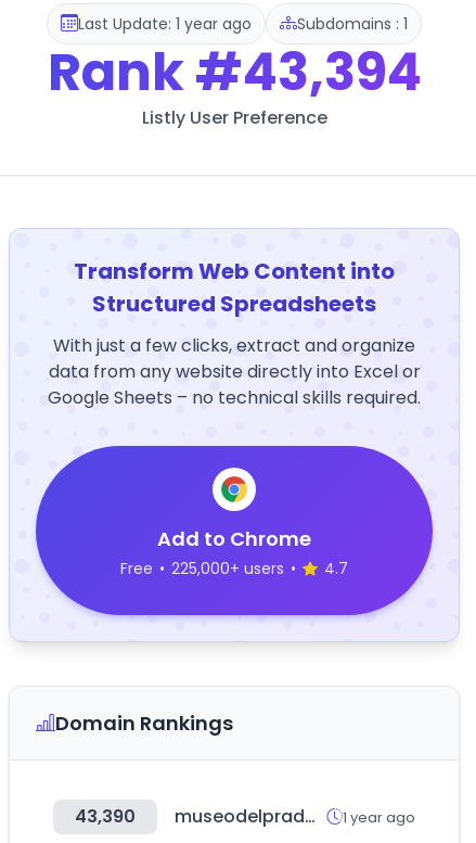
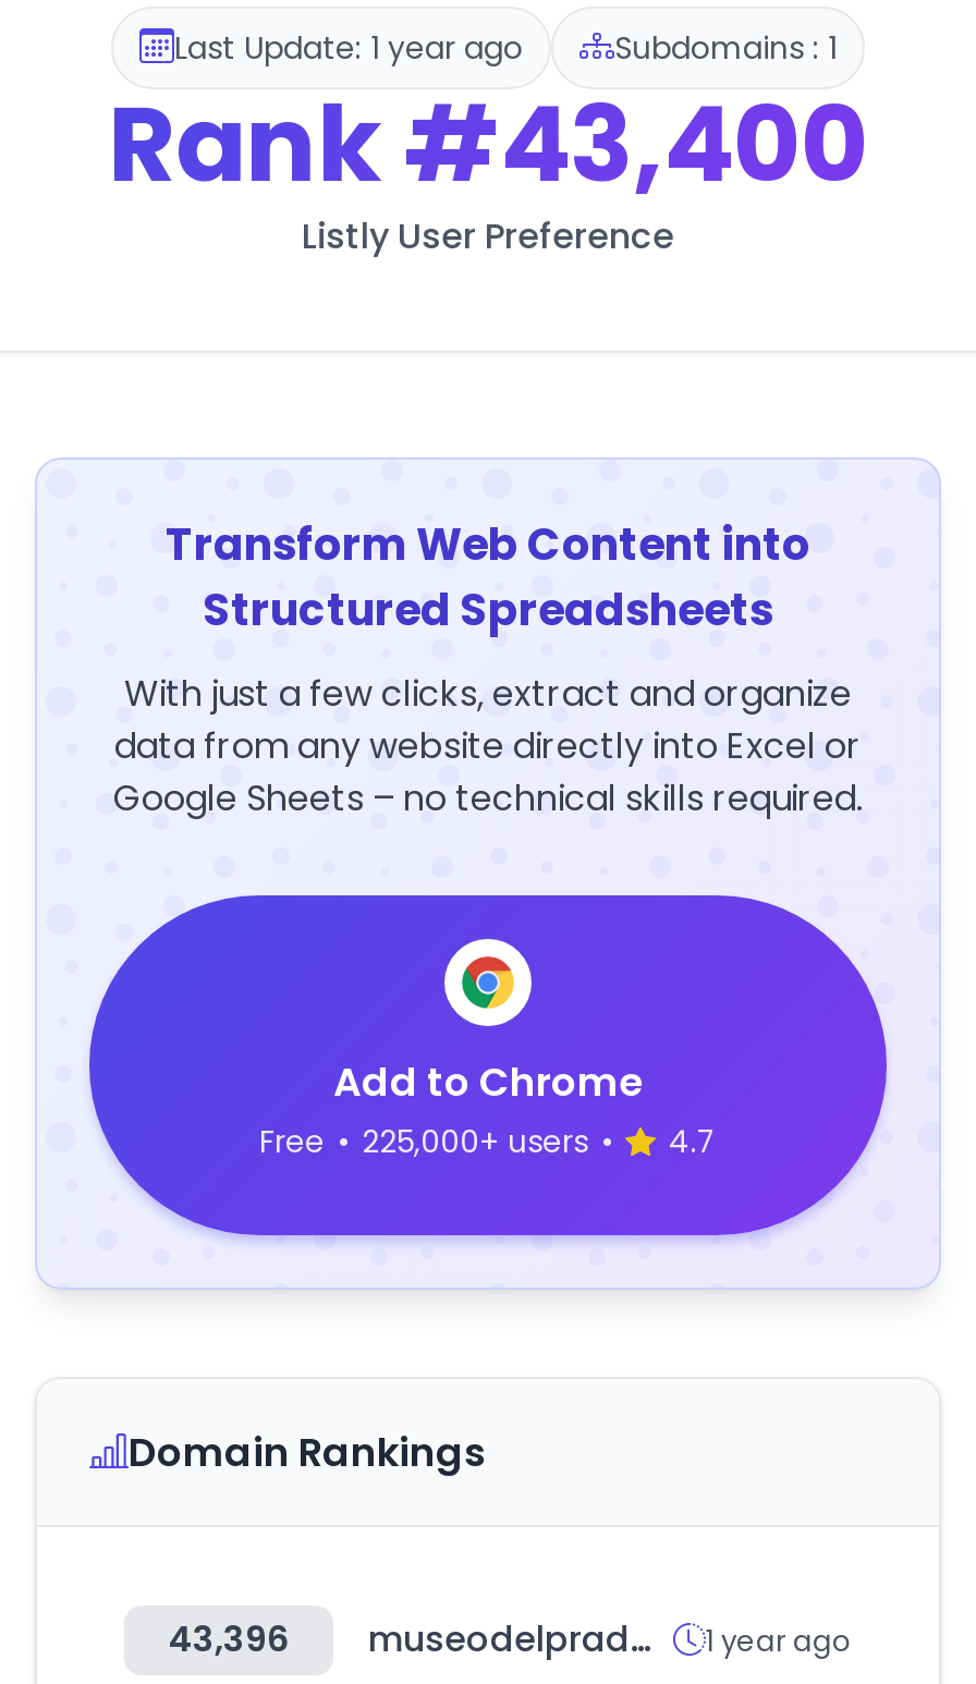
- Rank #43,394
+ Rank #43,400

- 43,390
+ 43,396
